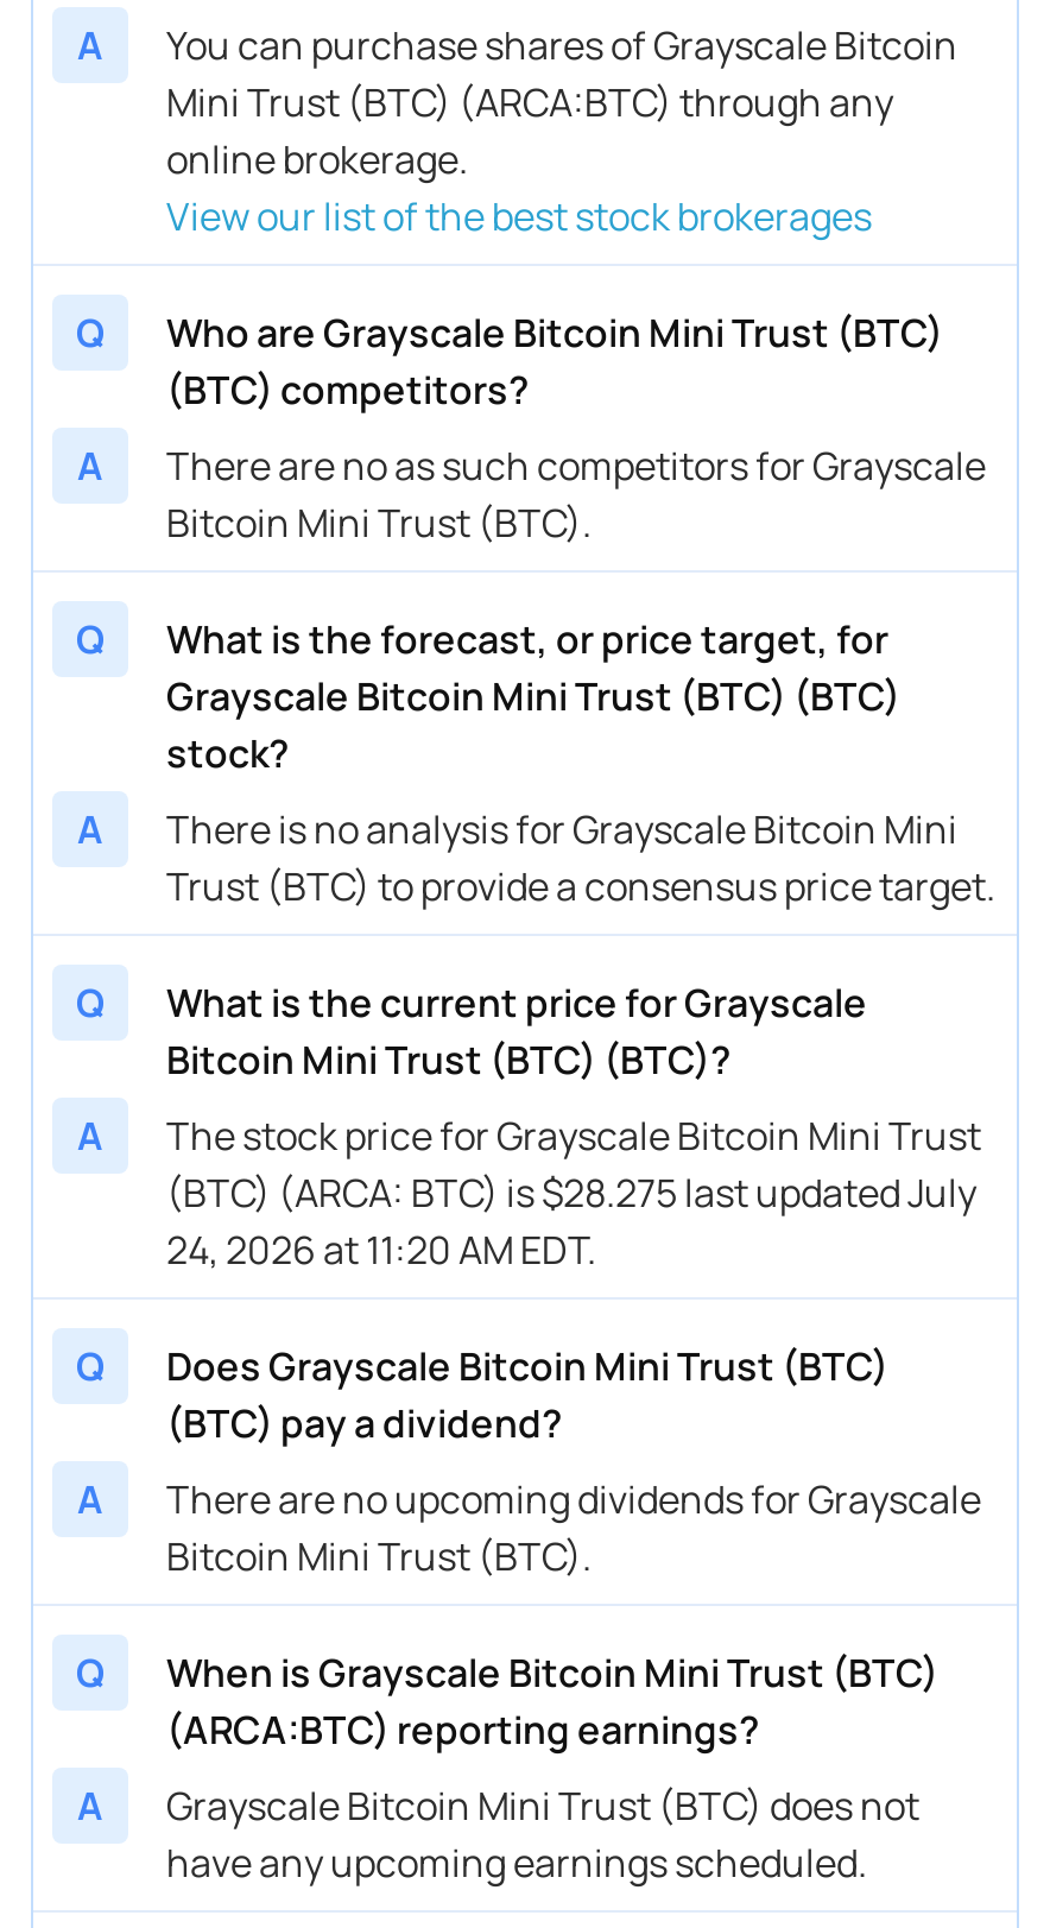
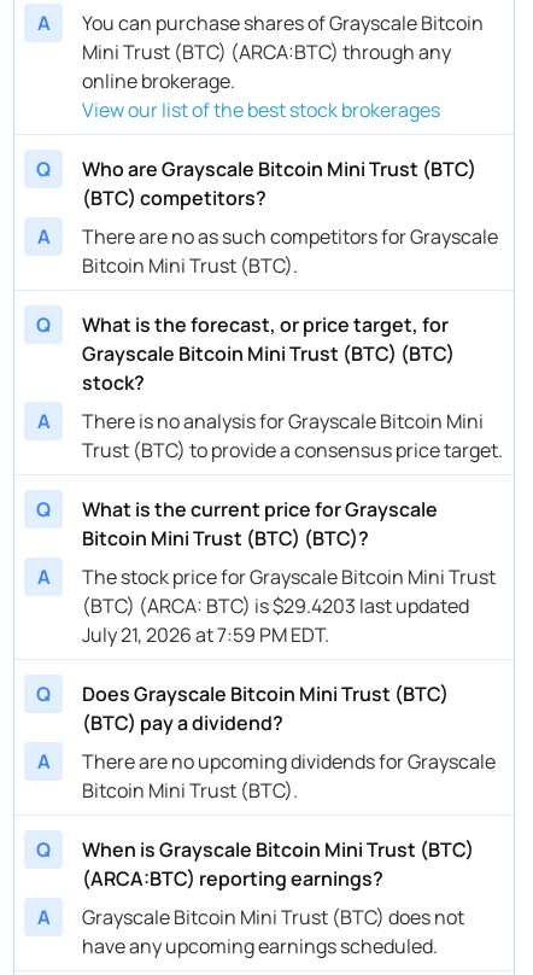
- (BTC) (ARCA: BTC) is $28.275 last updated July
- 24, 2026 at 11:20 AM EDT.
+ (BTC) (ARCA: BTC) is $29.4203 last updated
+ July 21, 2026 at 7:59 PM EDT.
